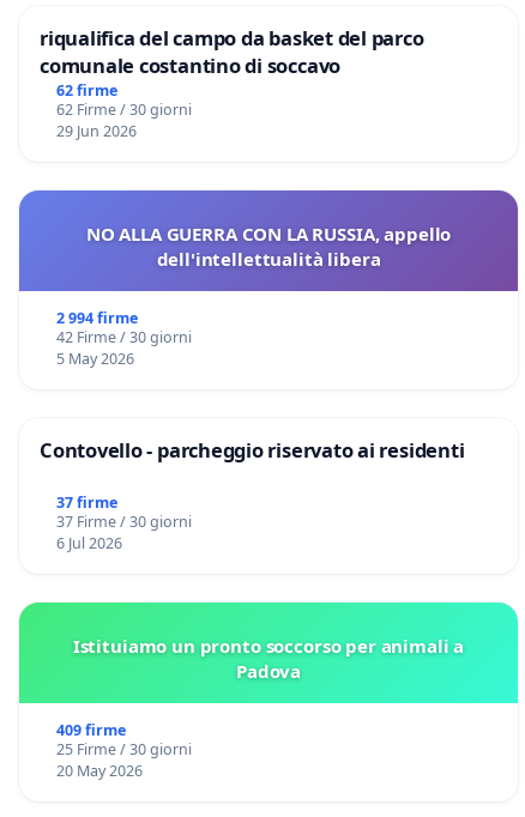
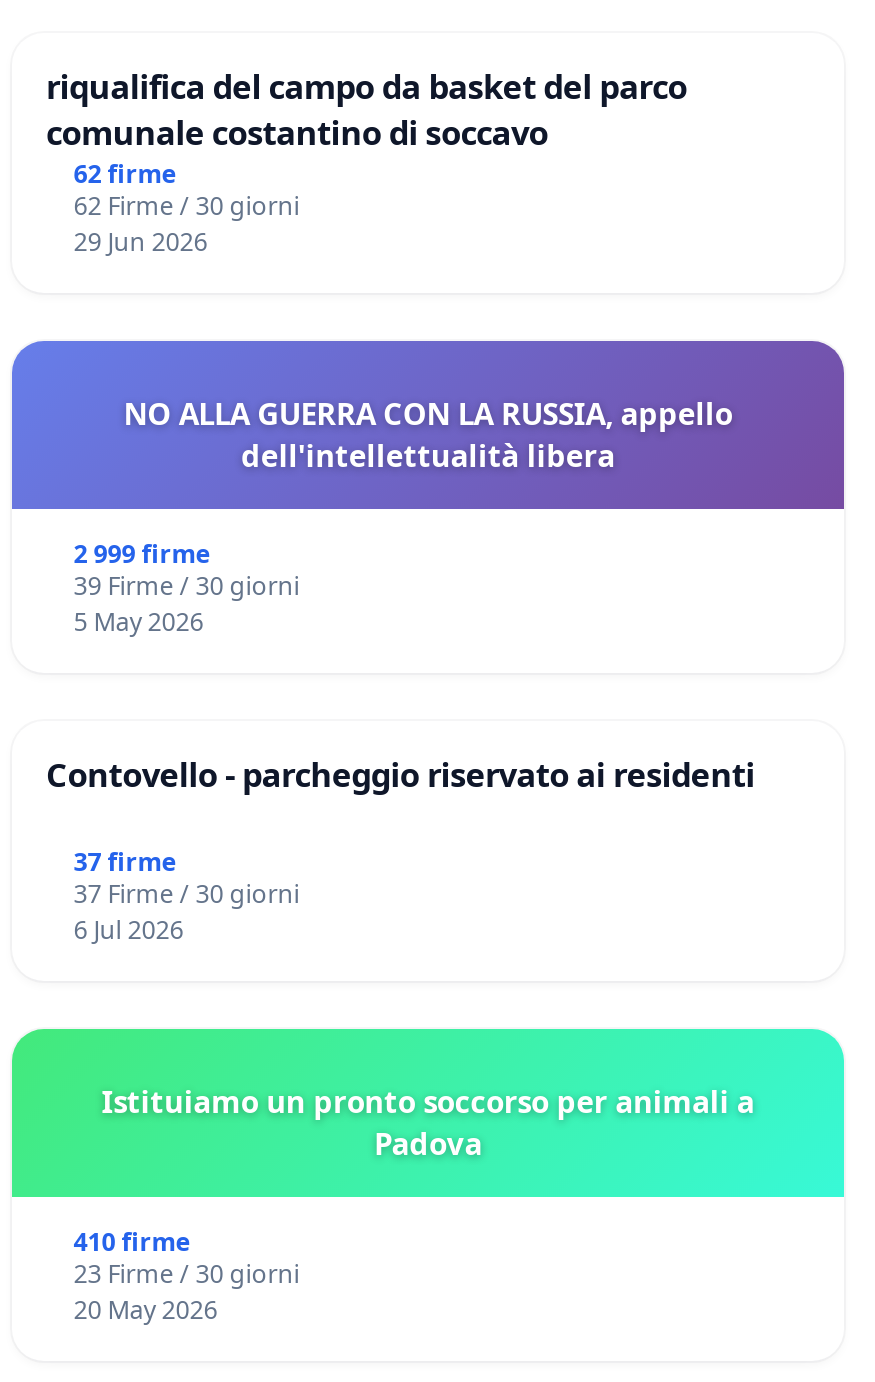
- 2 994 firme
+ 2 999 firme

- 42 Firme / 30 giorni
+ 39 Firme / 30 giorni

- 409 firme
+ 410 firme

- 25 Firme / 30 giorni
+ 23 Firme / 30 giorni
